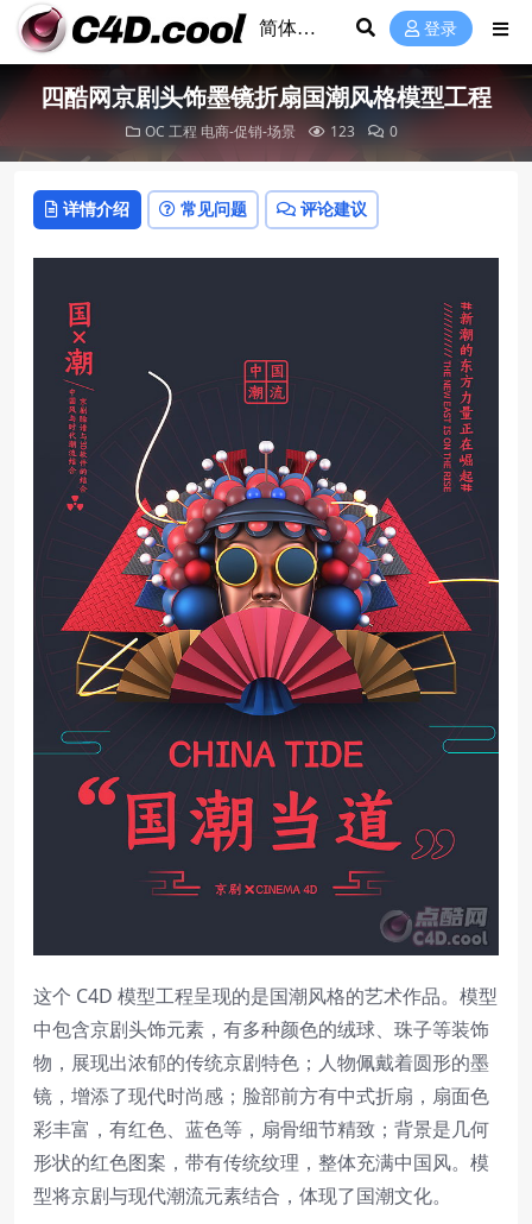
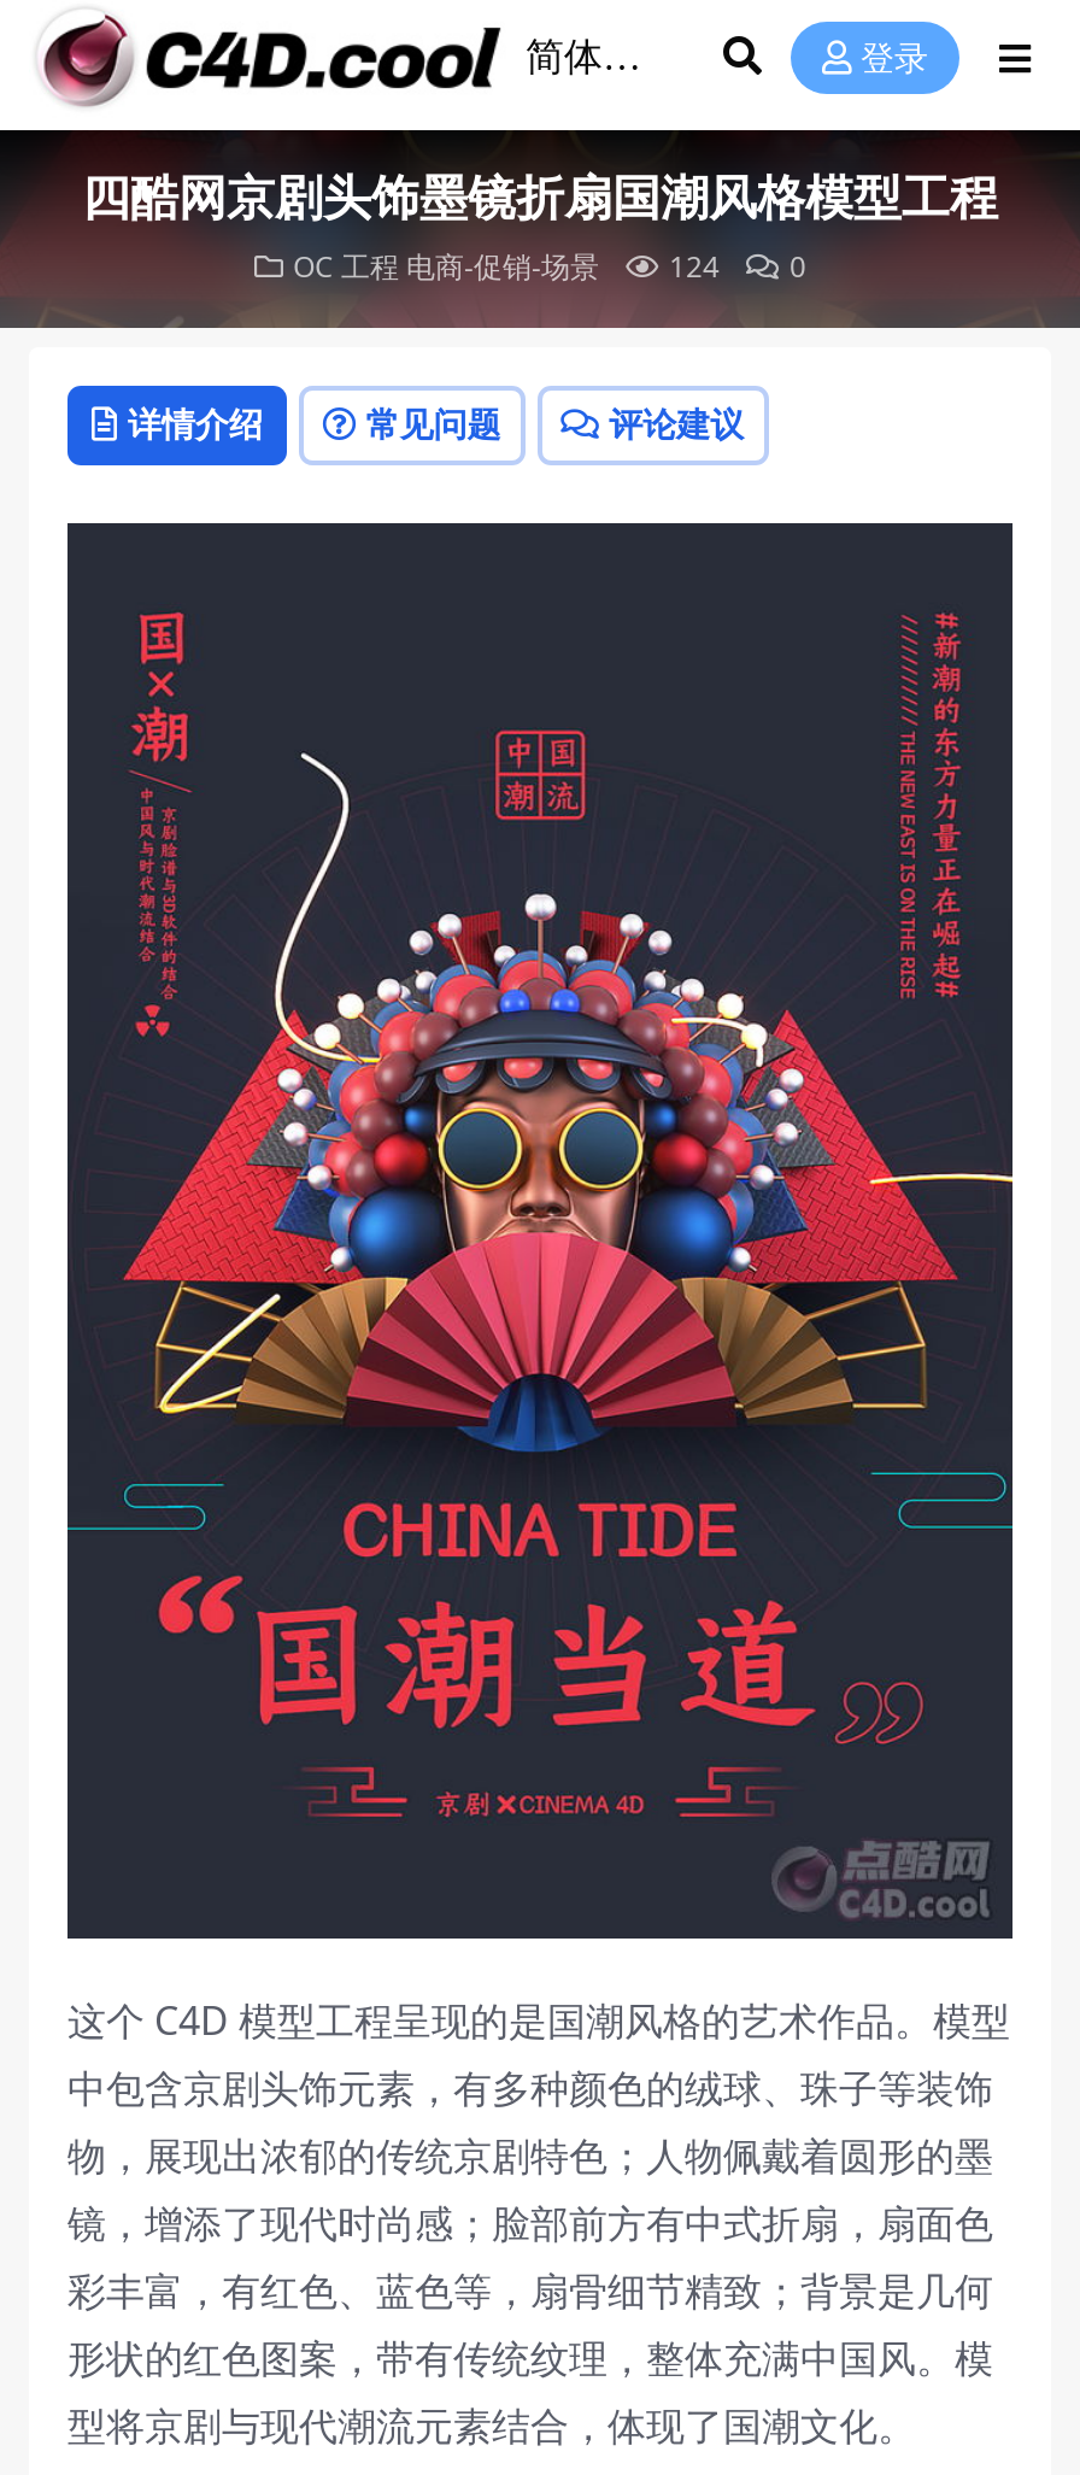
- OC 工程 电商-促销-场景 123 0
+ OC 工程 电商-促销-场景 124 0
